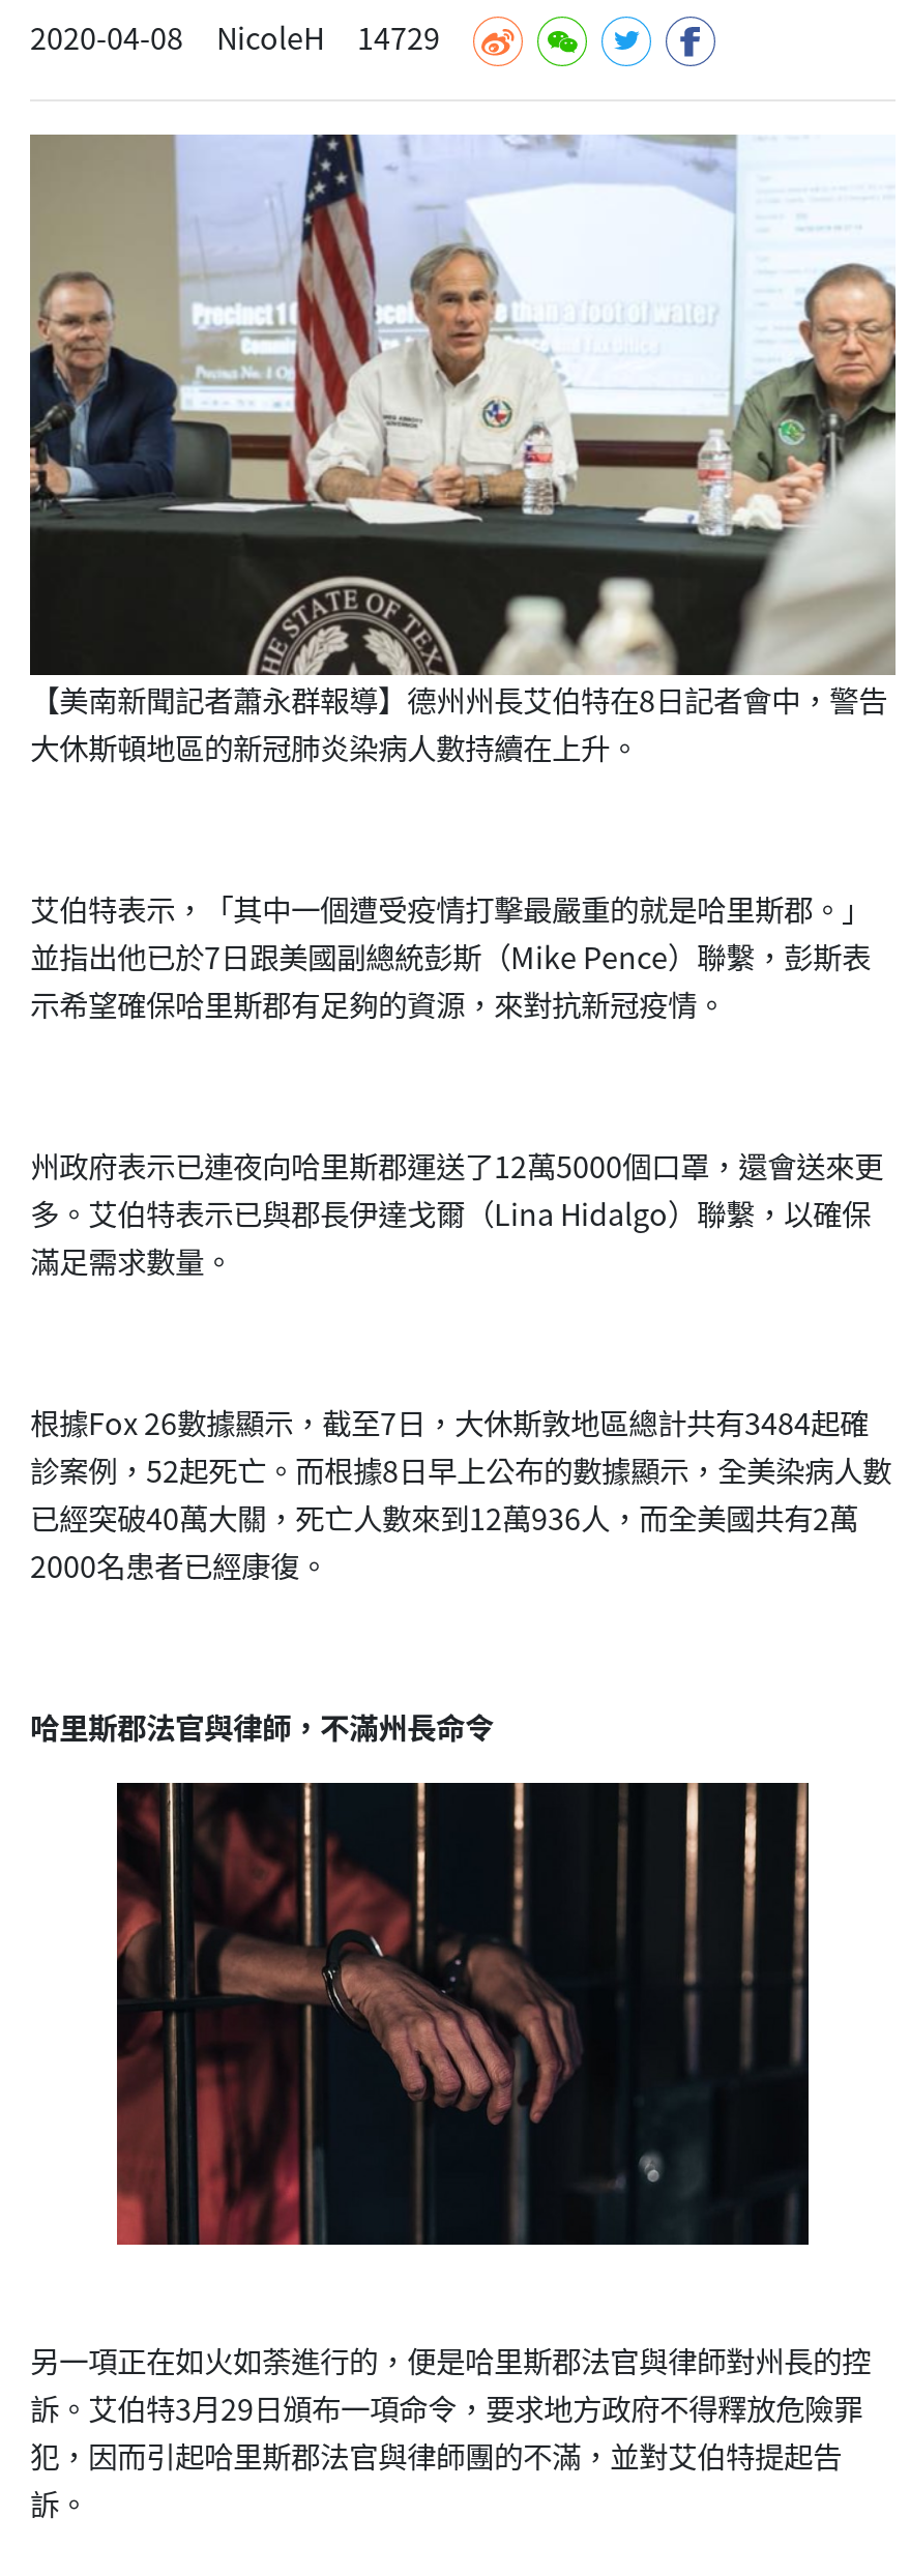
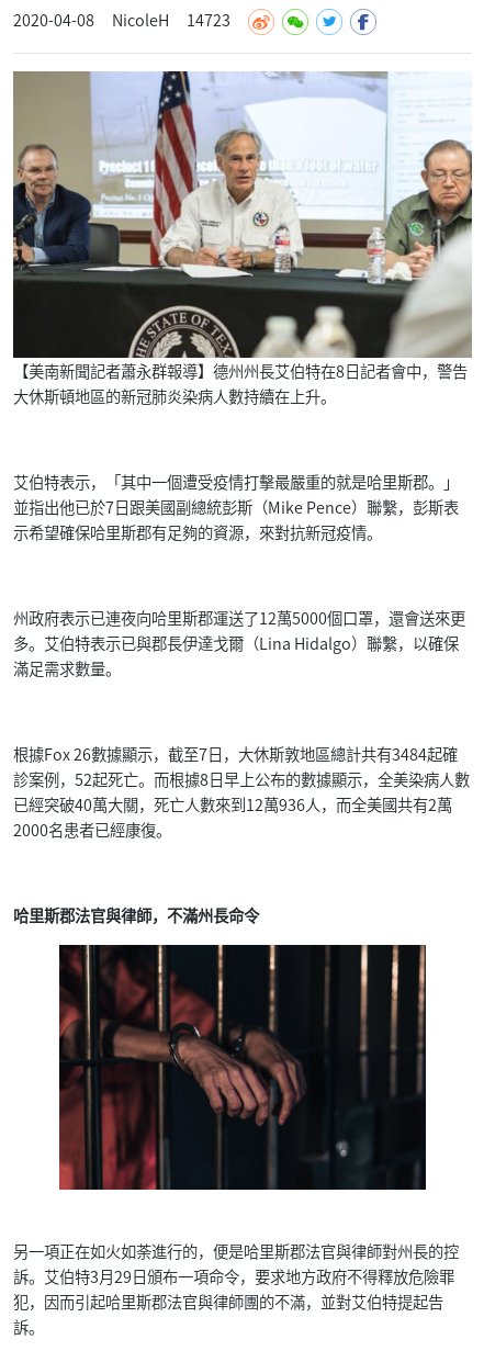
- 2020-04-08 NicoleH 14729
+ 2020-04-08 NicoleH 14723
